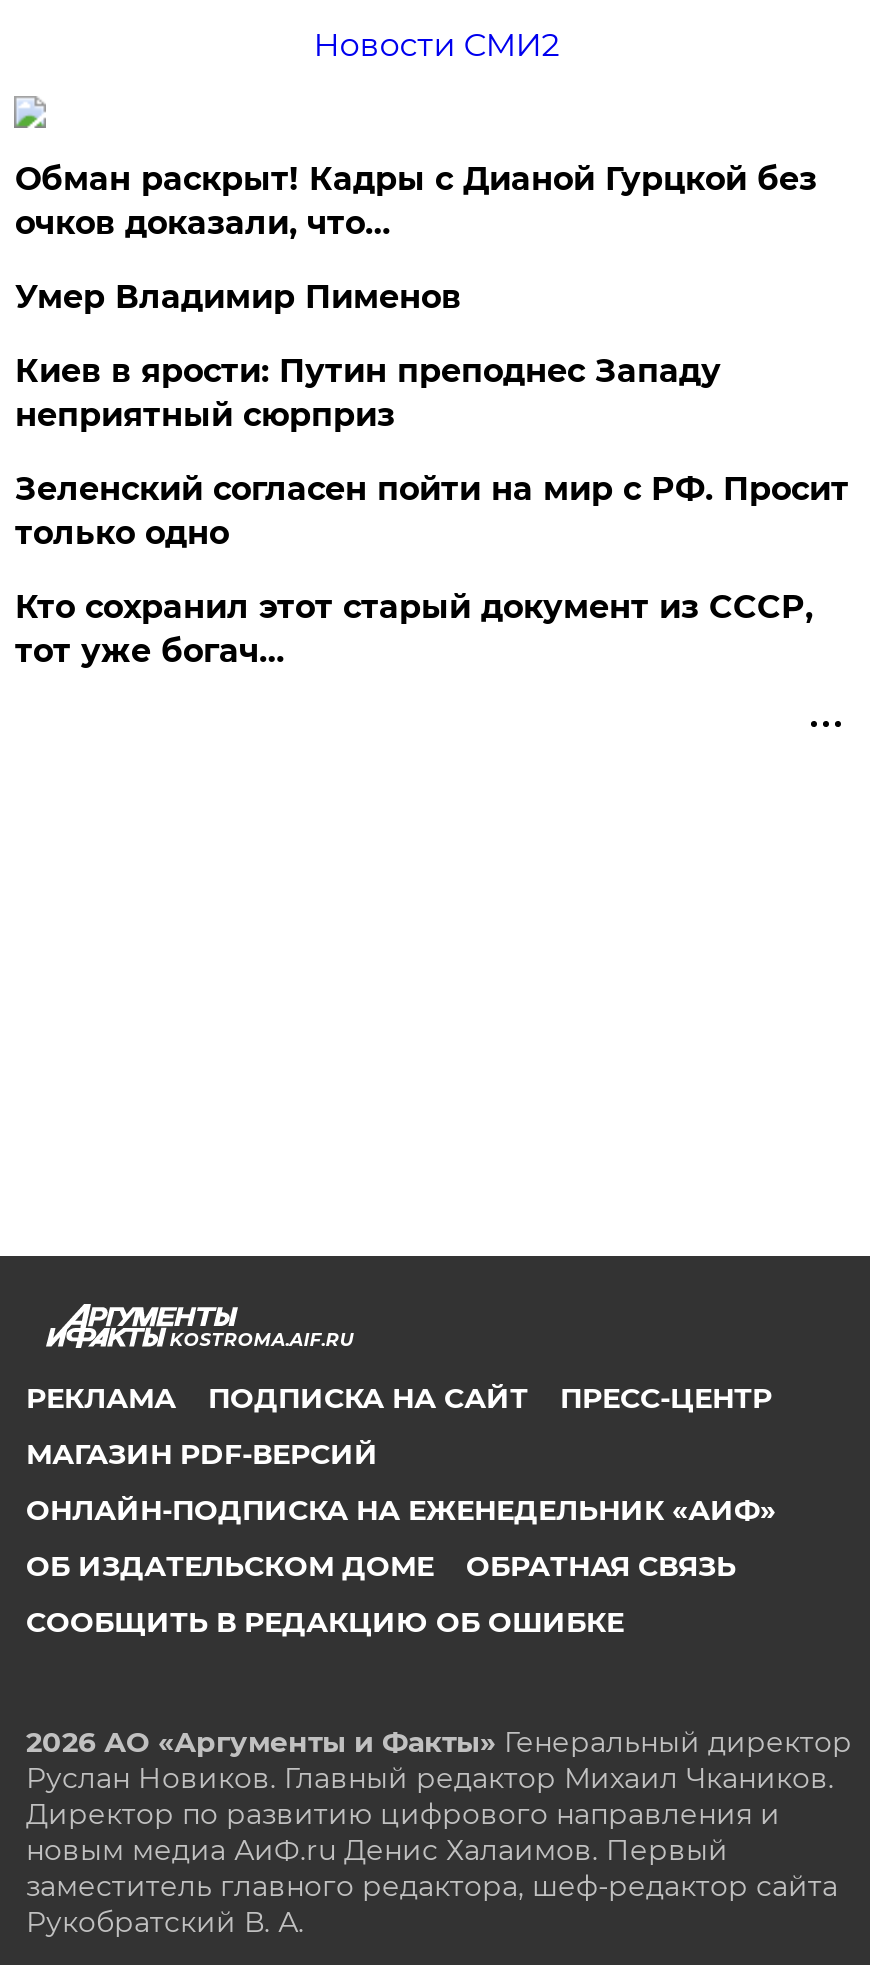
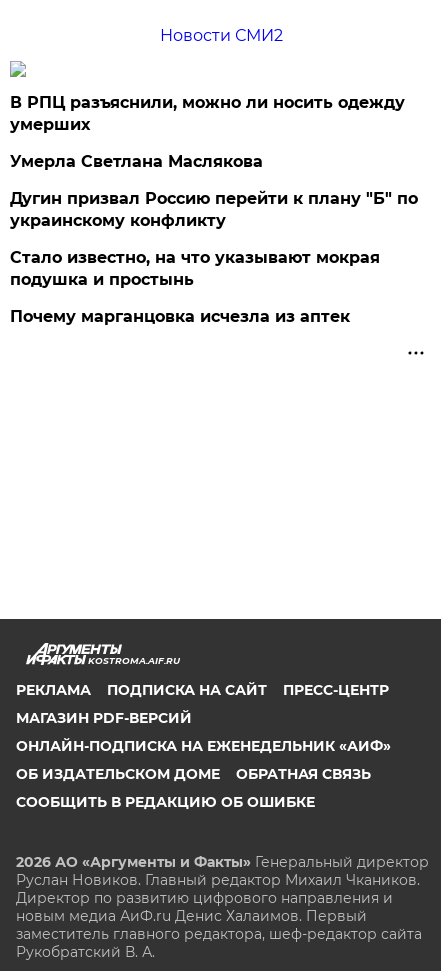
- Обман раскрыт! Кадры с Дианой Гурцкой без
- очков доказали, что…
+ В РПЦ разъяснили, можно ли носить одежду
+ умерших

- Умер Владимир Пименов
+ Умерла Светлана Маслякова

- Киев в ярости: Путин преподнес Западу
- неприятный сюрприз
+ Дугин призвал Россию перейти к плану "Б" по
+ украинскому конфликту

- Зеленский согласен пойти на мир с РФ. Просит
- только одно
+ Стало известно, на что указывают мокрая
+ подушка и простынь

- Кто сохранил этот старый документ из СССР,
- тот уже богач…
+ Почему марганцовка исчезла из аптек
